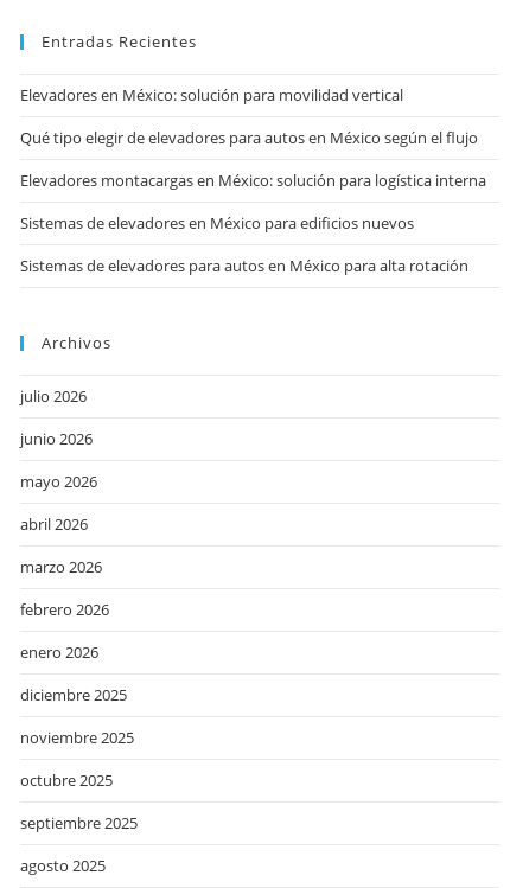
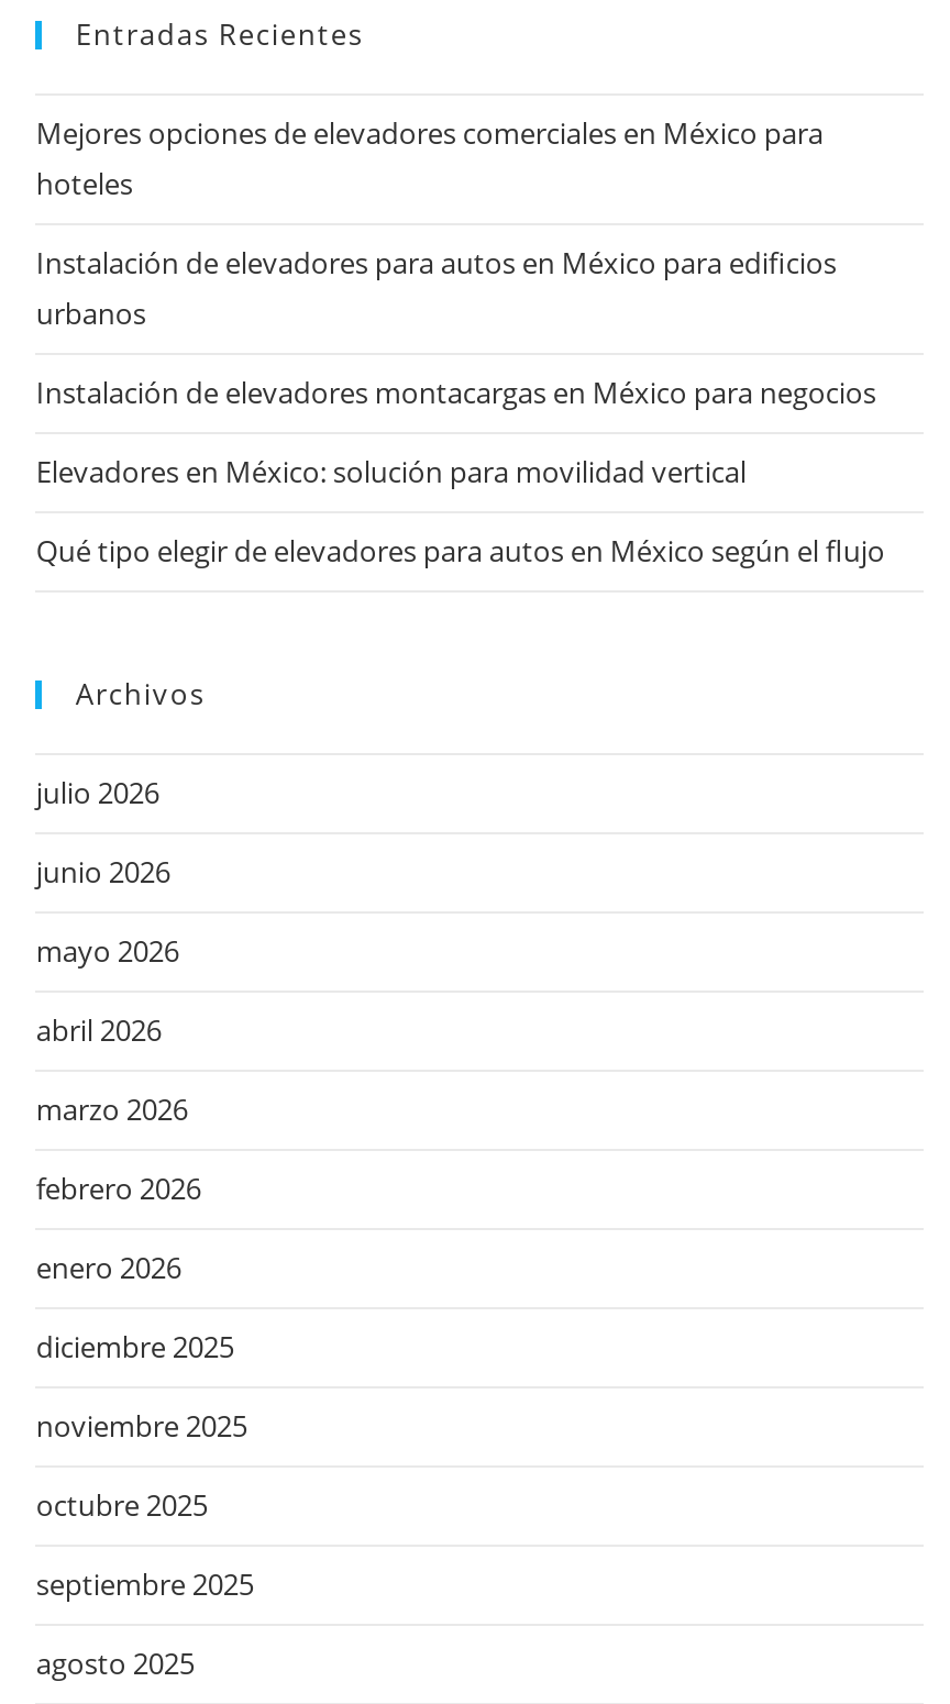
+ Mejores opciones de elevadores comerciales en México para
+ hoteles
+ Instalación de elevadores para autos en México para edificios
+ urbanos
+ Instalación de elevadores montacargas en México para negocios

moved down: Elevadores en México: solución para movilidad vertical | Qué tipo elegir de elevadores para autos en México según el flujo

- Elevadores montacargas en México: solución para logística interna
- Sistemas de elevadores en México para edificios nuevos
- Sistemas de elevadores para autos en México para alta rotación
